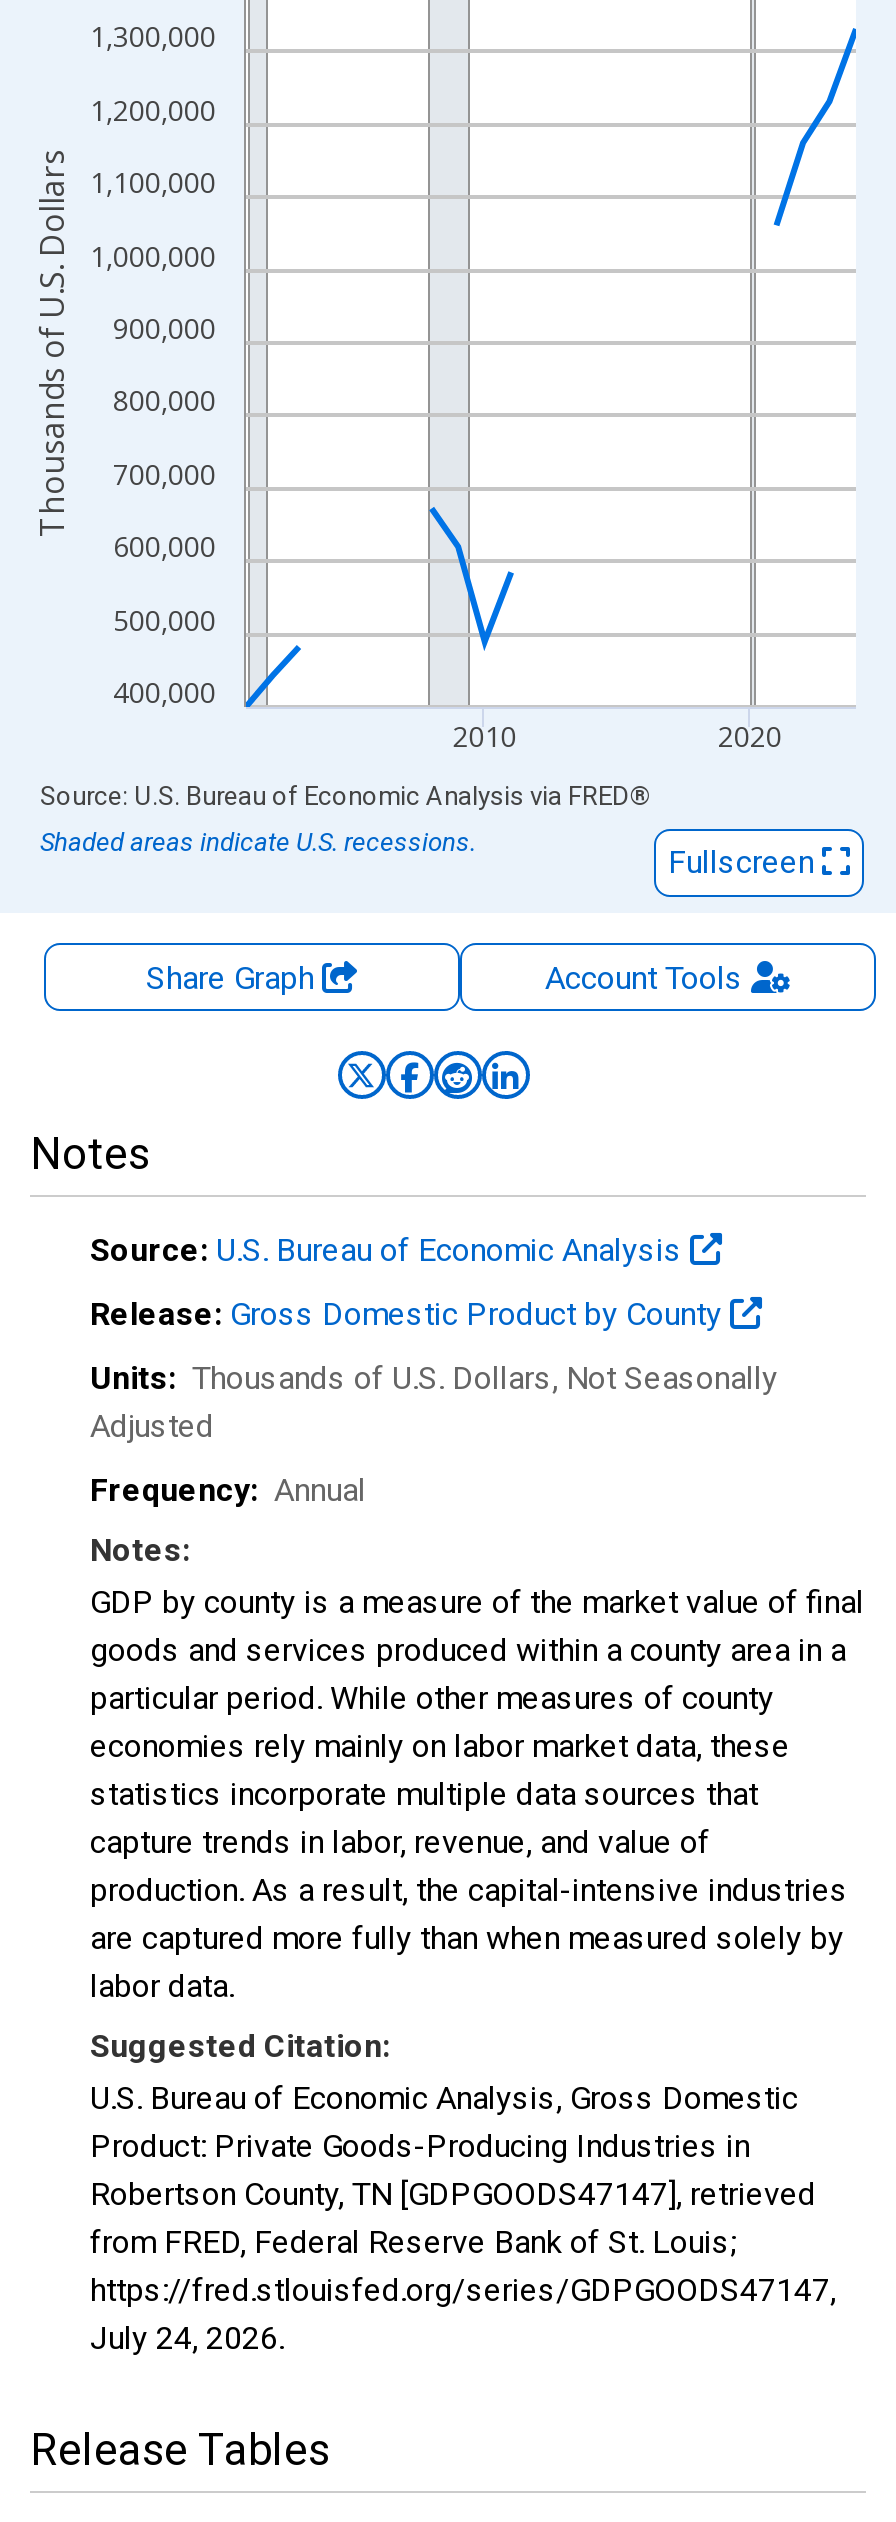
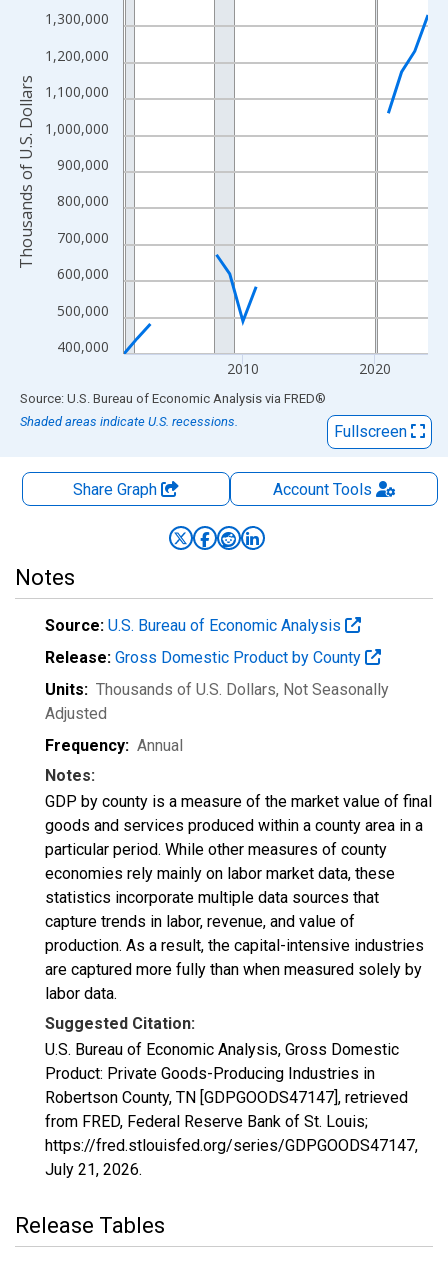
- July 24, 2026.
+ July 21, 2026.
